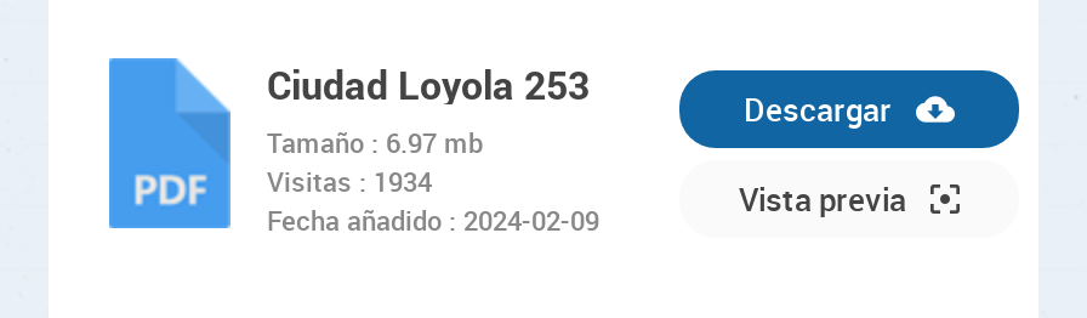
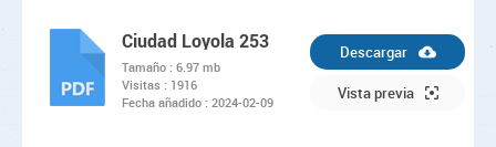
- Visitas : 1934
+ Visitas : 1916
